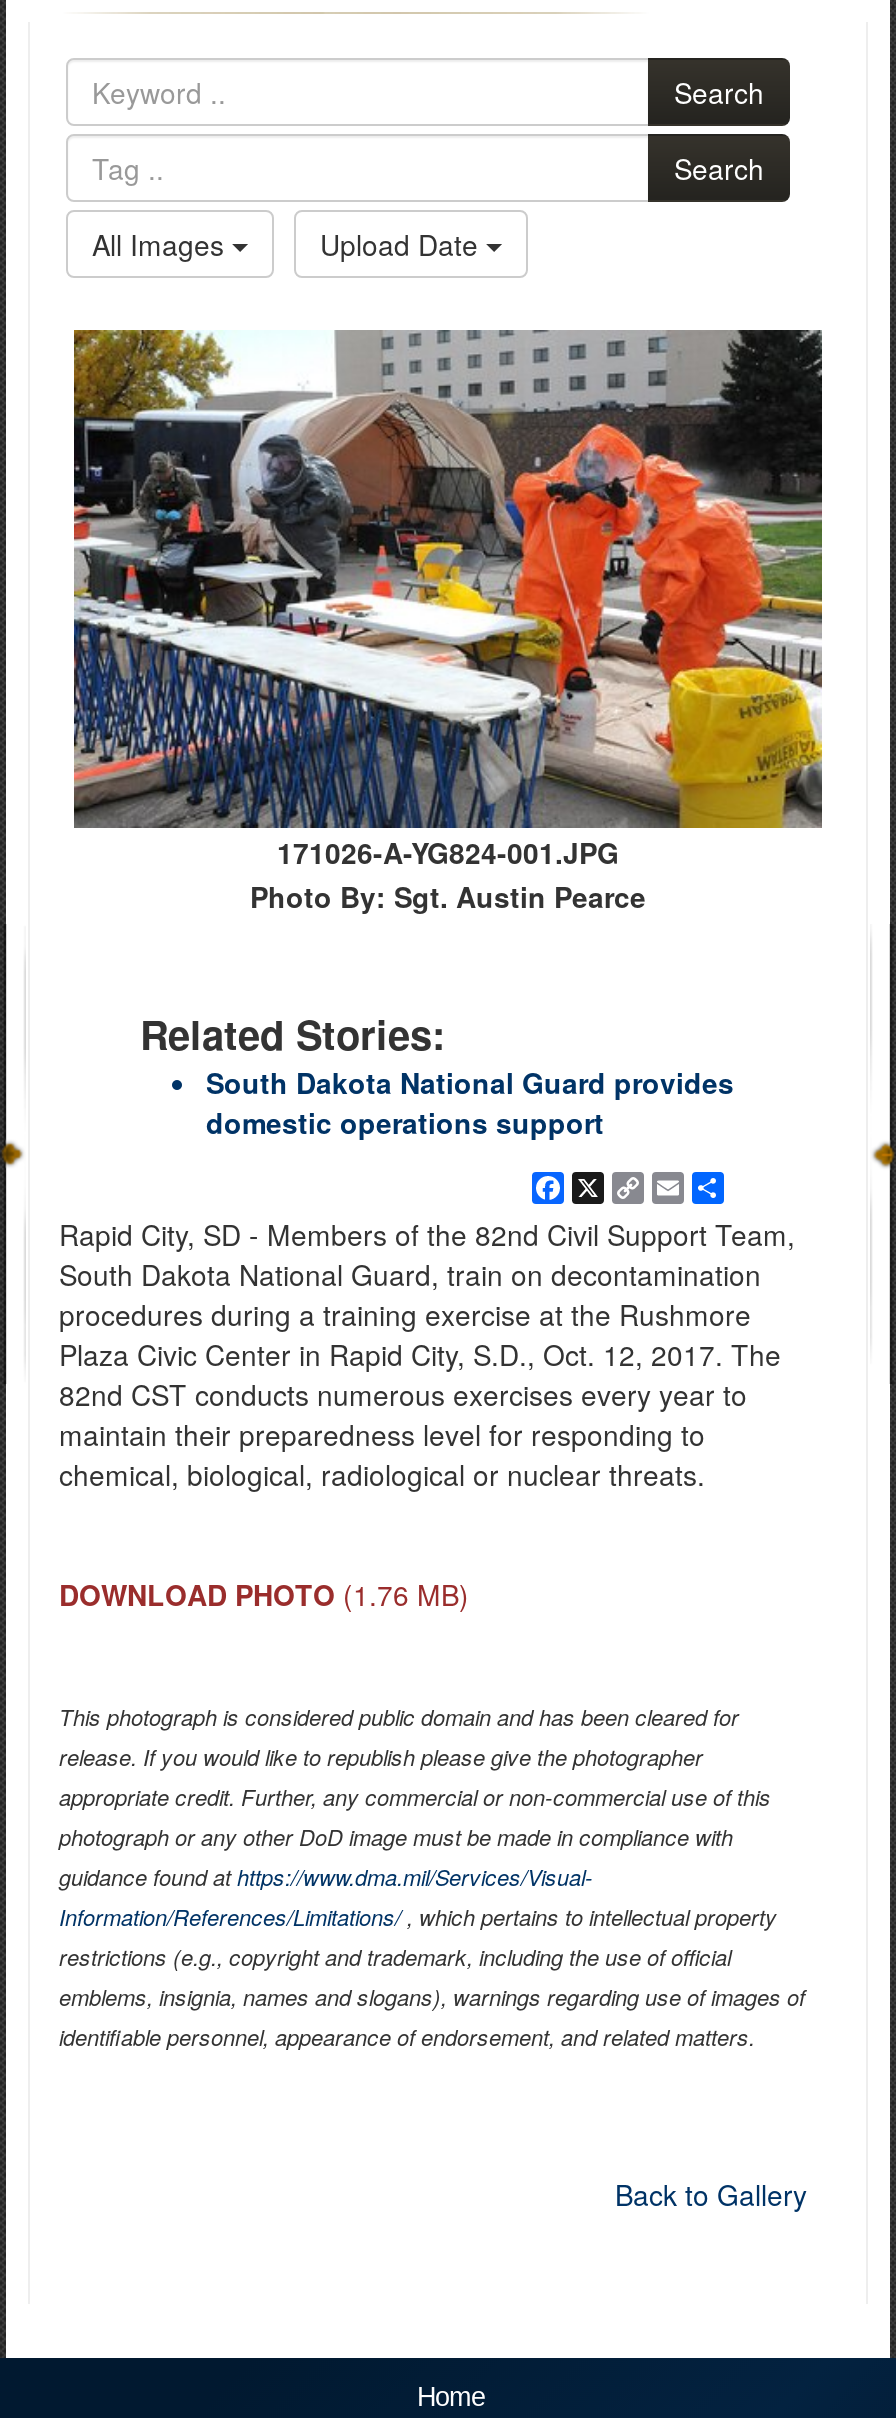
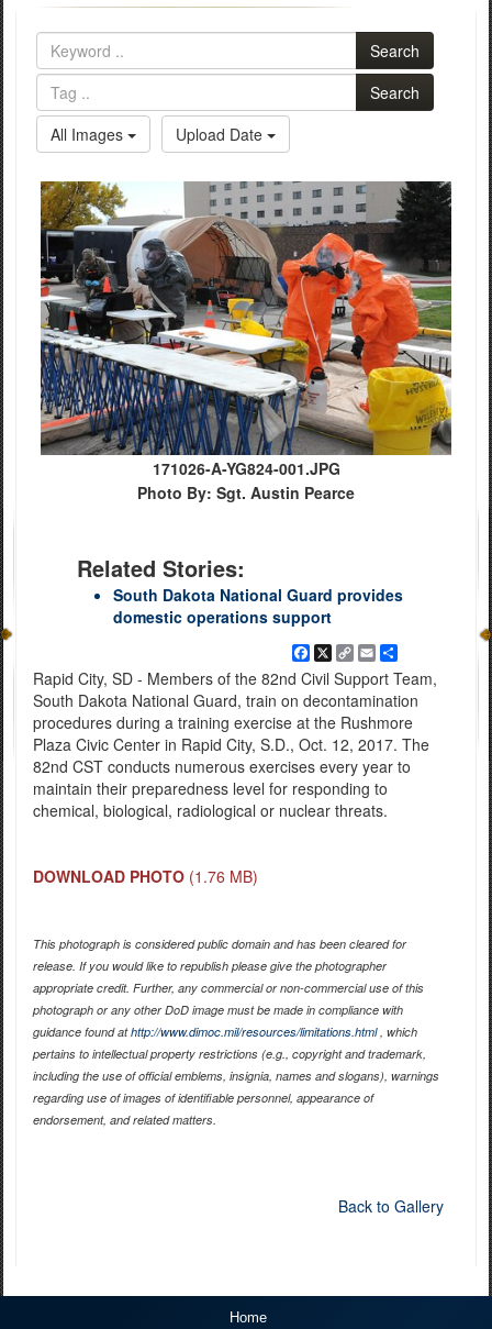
- guidance found at https://www.dma.mil/Services/Visual-
- Information/References/Limitations/, which pertains to intellectual property
- restrictions (e.g., copyright and trademark, including the use of official
- emblems, insignia, names and slogans), warnings regarding use of images of
- identifiable personnel, appearance of endorsement, and related matters.
+ guidance found at http://www.dimoc.mil/resources/limitations.html, which
+ pertains to intellectual property restrictions (e.g., copyright and trademark,
+ including the use of official emblems, insignia, names and slogans), warnings
+ regarding use of images of identifiable personnel, appearance of
+ endorsement, and related matters.
